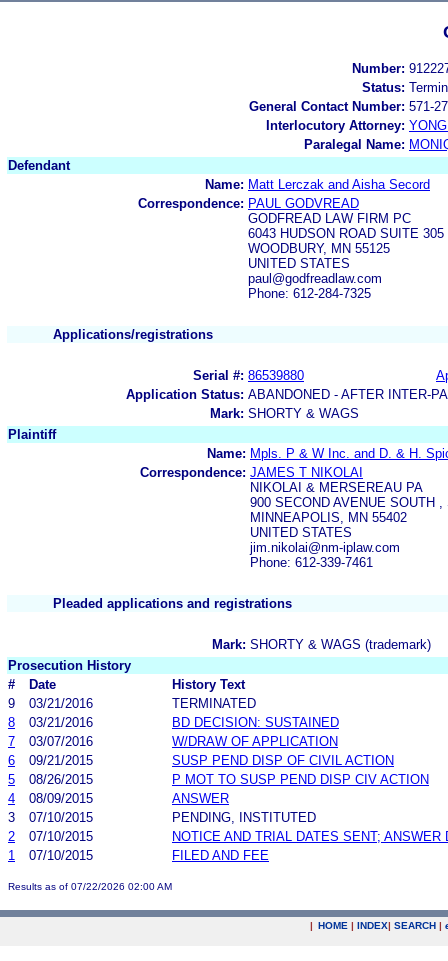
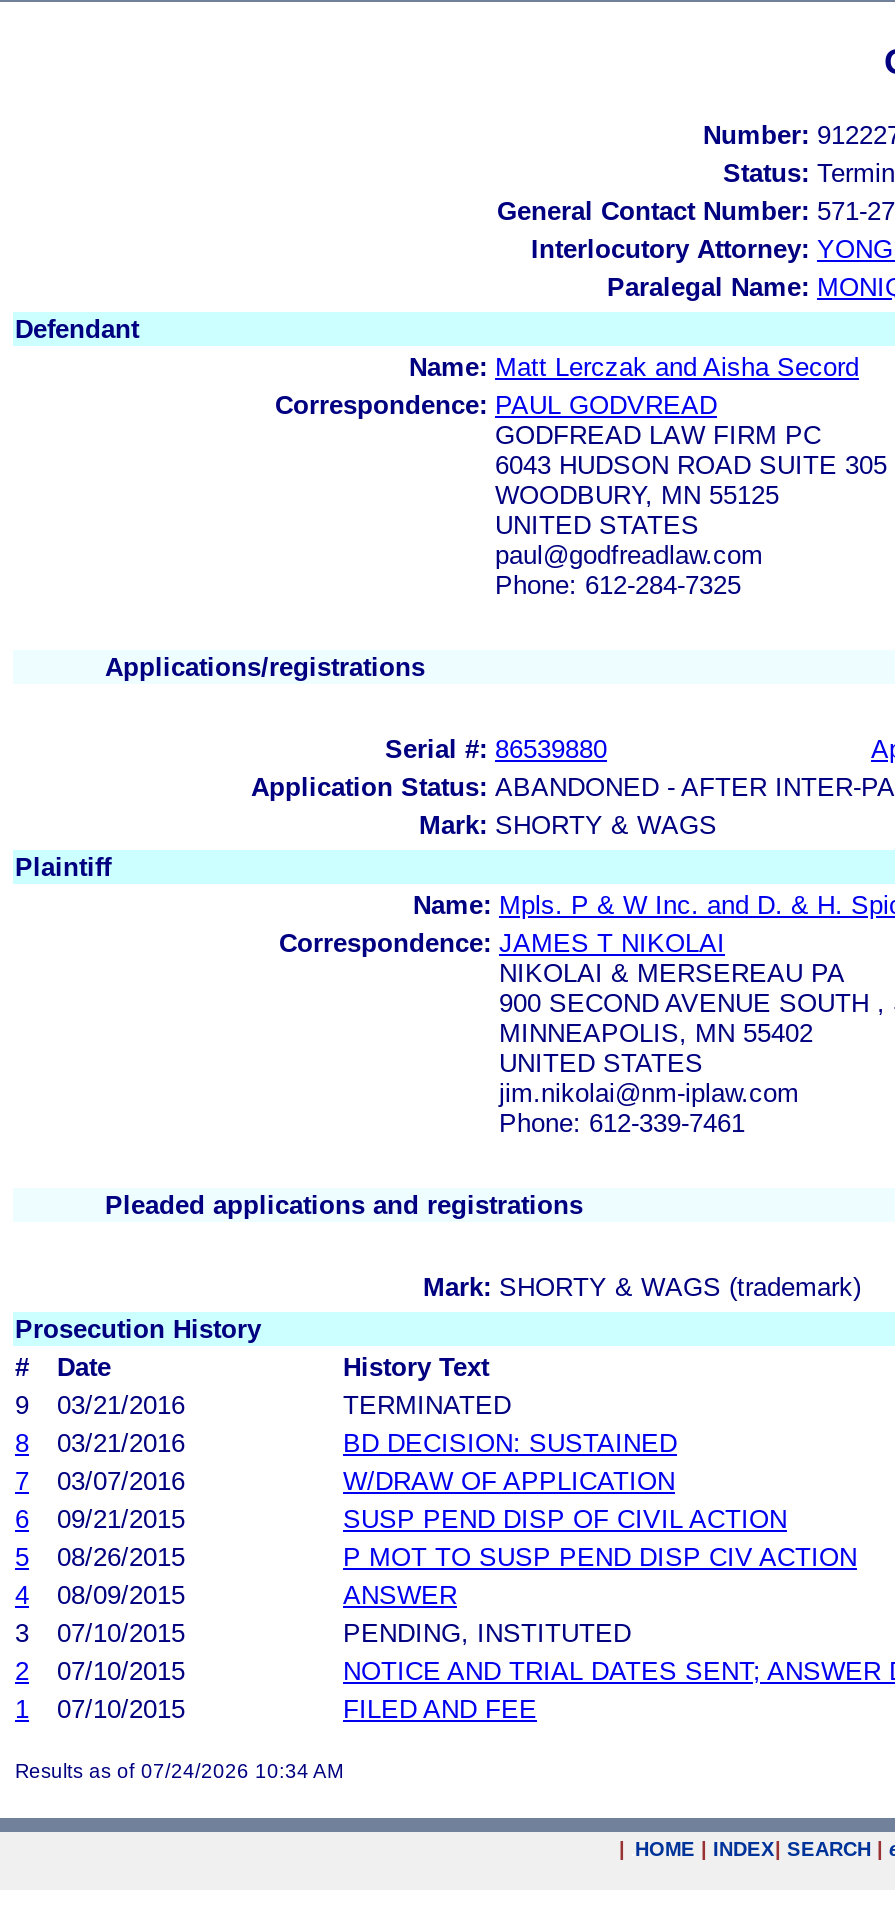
- Results as of 07/22/2026 02:00 AM
+ Results as of 07/24/2026 10:34 AM
